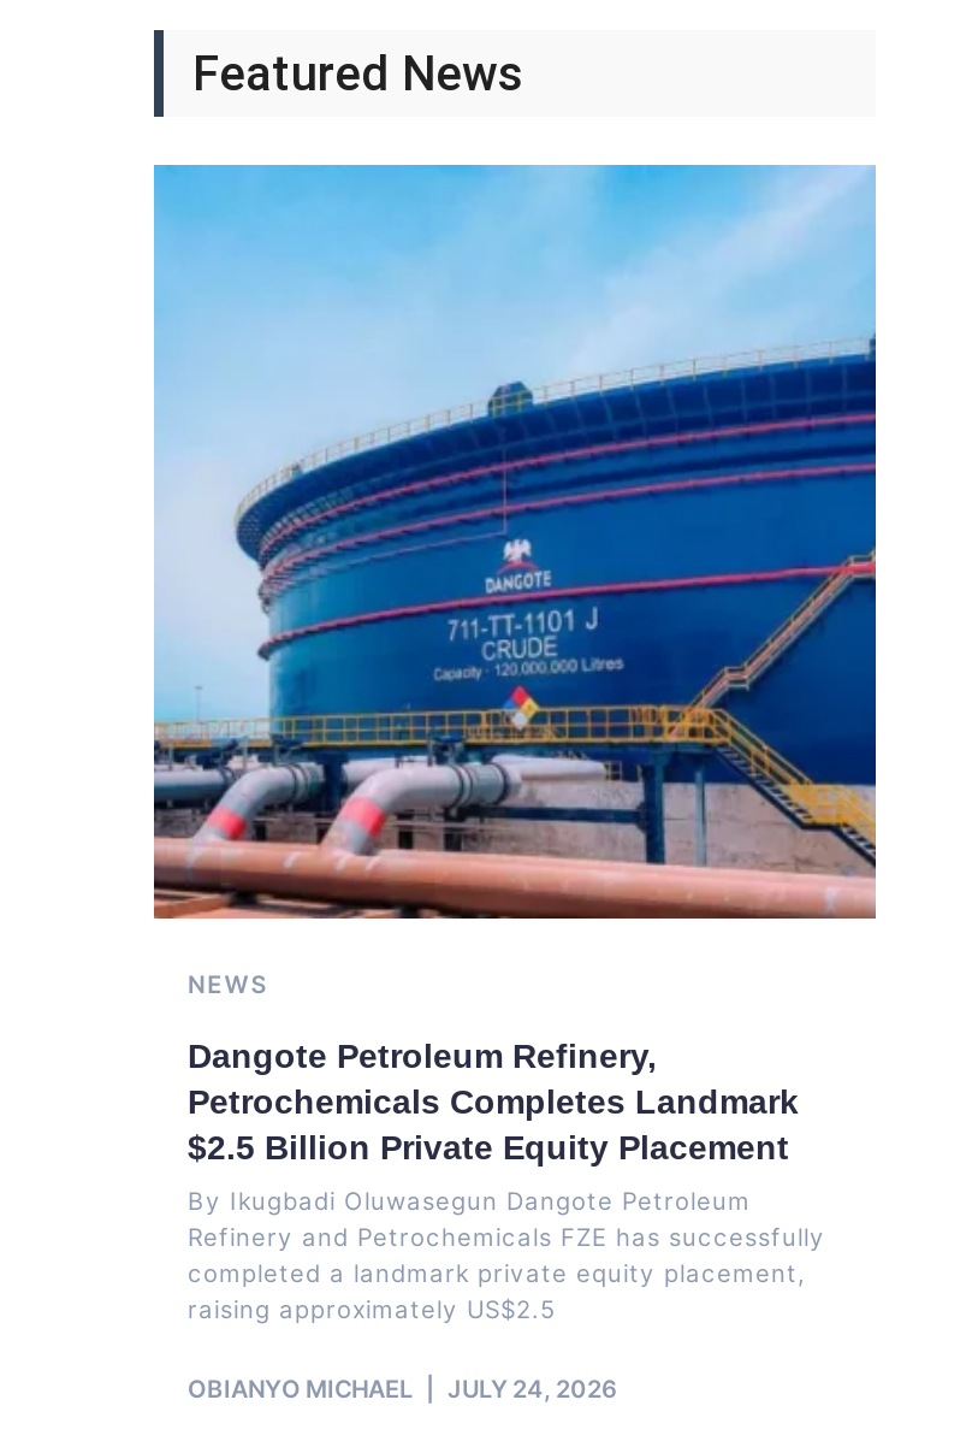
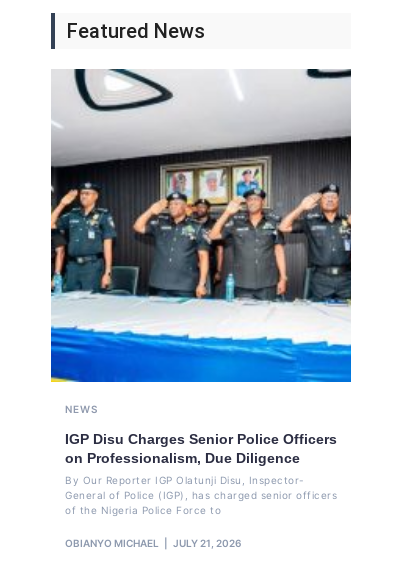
- [image]
+ [image]

- Dangote Petroleum Refinery,
- Petrochemicals Completes Landmark
- $2.5 Billion Private Equity Placement
+ IGP Disu Charges Senior Police Officers
+ on Professionalism, Due Diligence

- By Ikugbadi Oluwasegun Dangote Petroleum
- Refinery and Petrochemicals FZE has successfully
- completed a landmark private equity placement,
- raising approximately US$2.5
+ By Our Reporter IGP Olatunji Disu, Inspector-
+ General of Police (IGP), has charged senior officers
+ of the Nigeria Police Force to

- OBIANYO MICHAEL JULY 24, 2026
+ OBIANYO MICHAEL JULY 21, 2026
